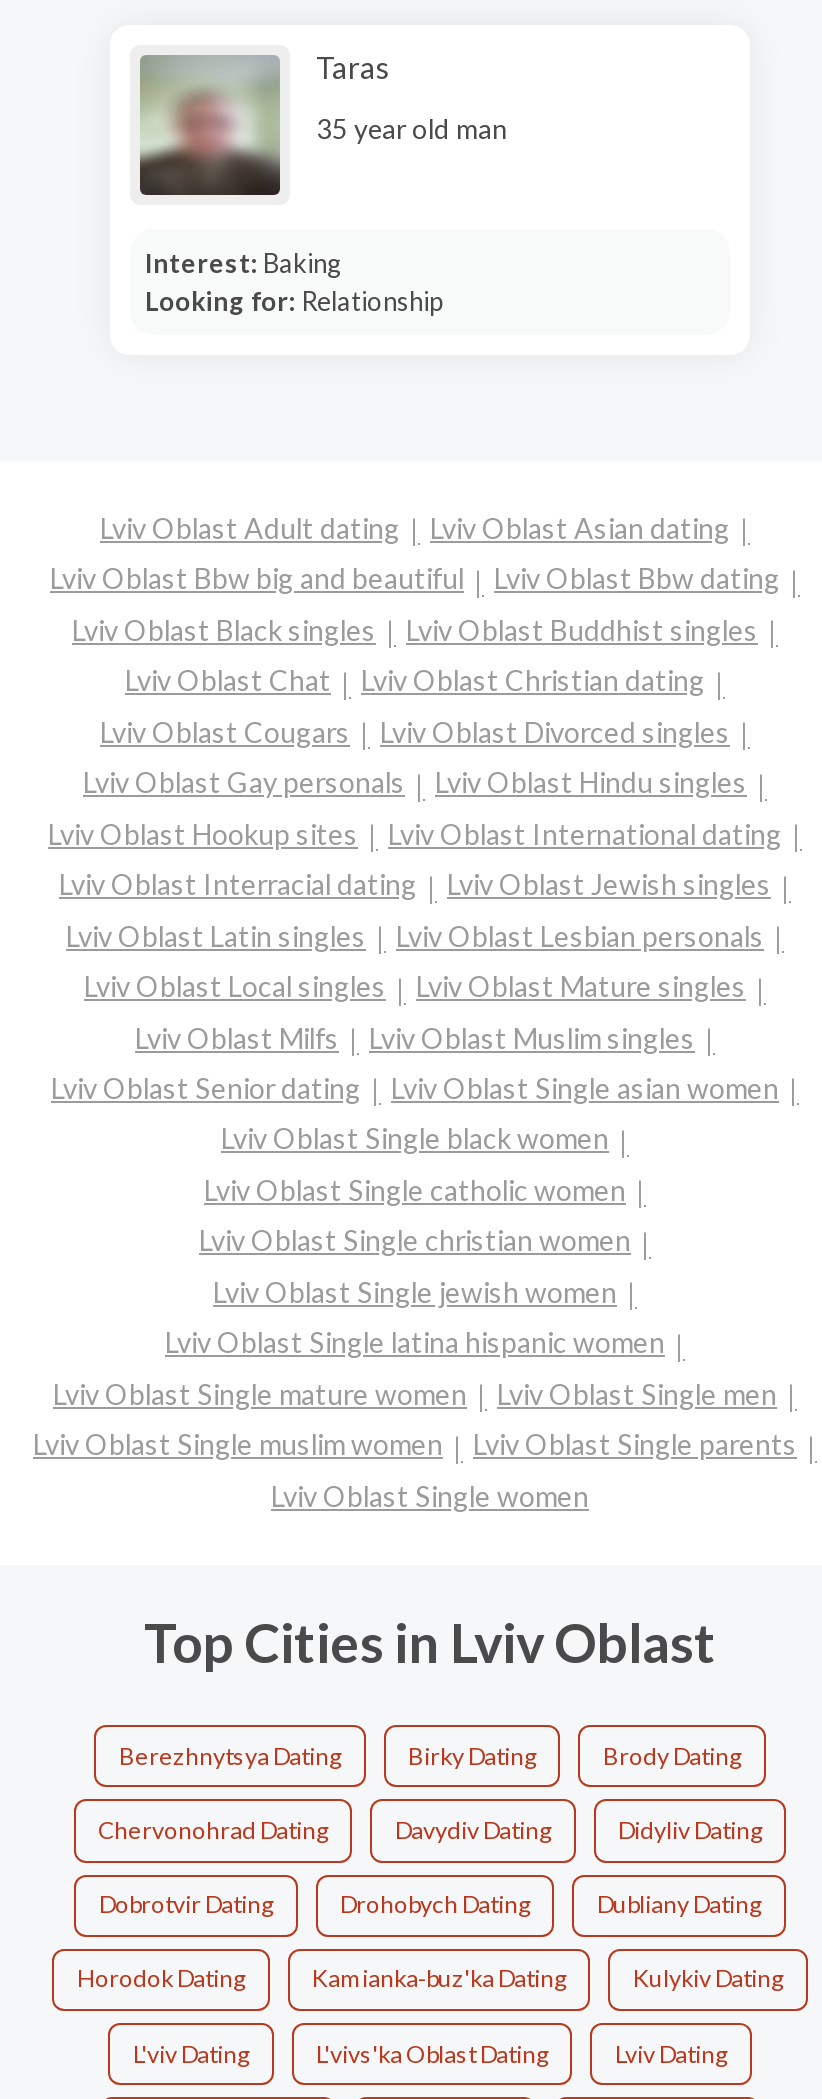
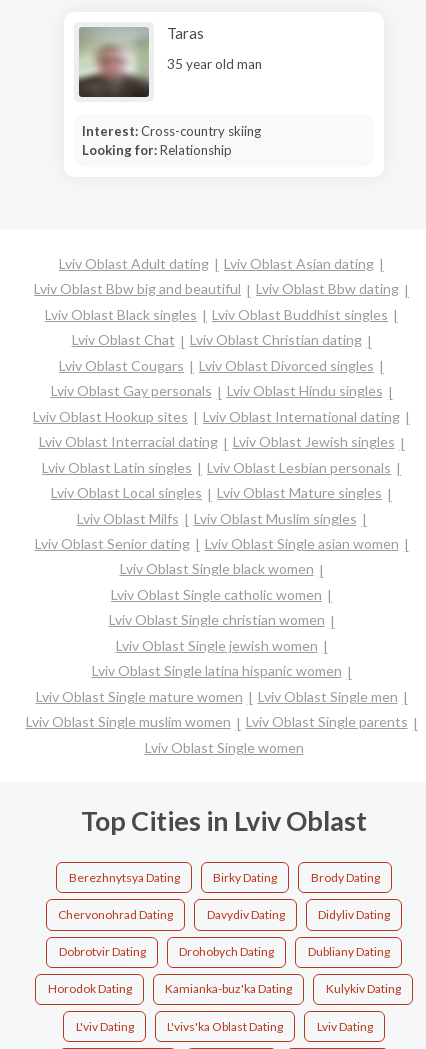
- Interest: Baking
+ Interest: Cross-country skiing
